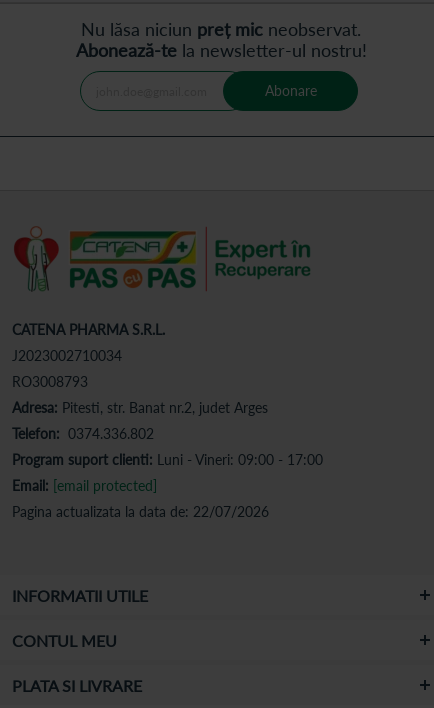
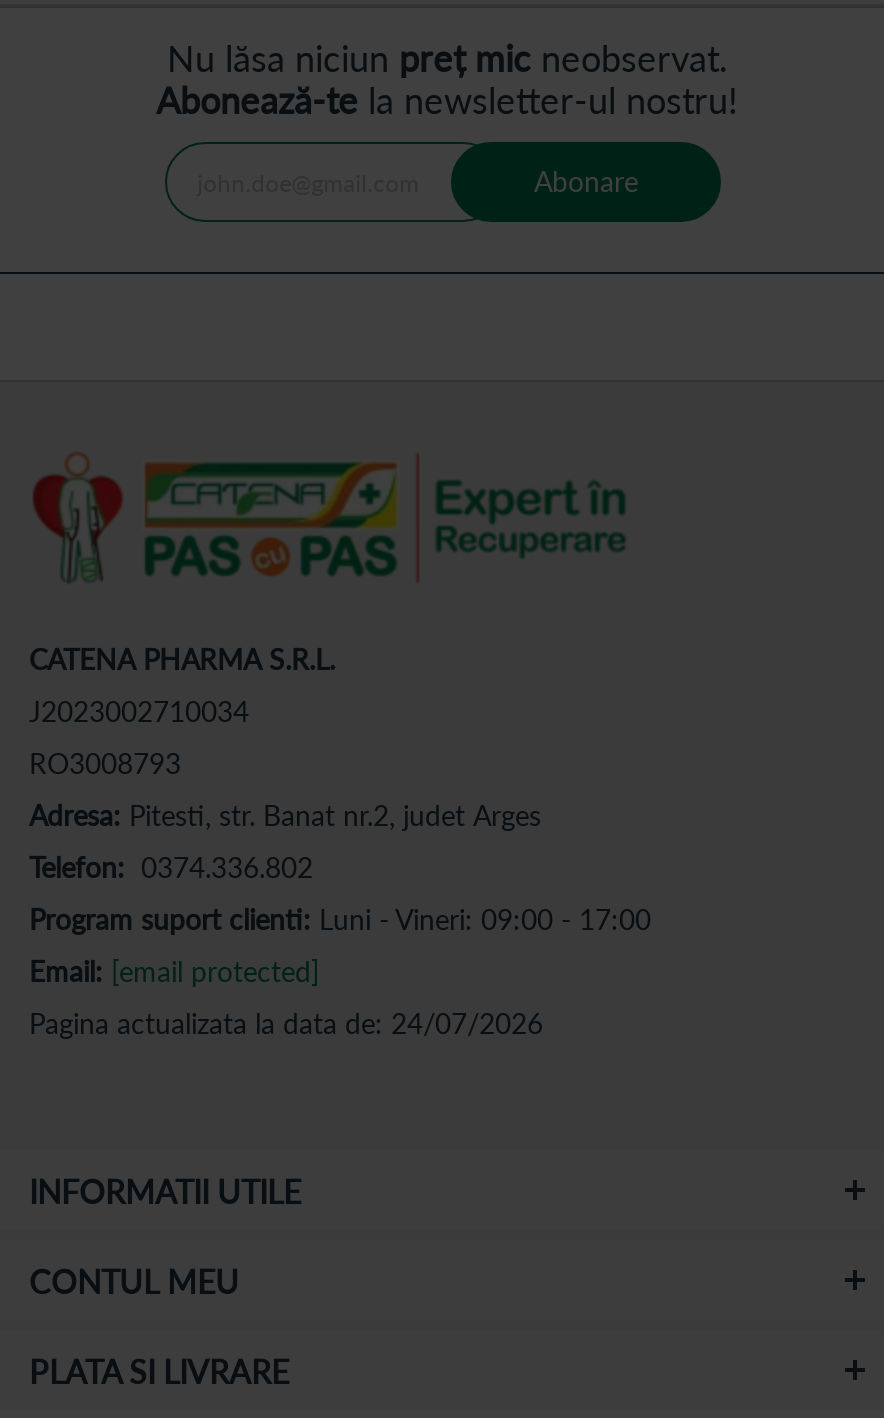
- Pagina actualizata la data de: 22/07/2026
+ Pagina actualizata la data de: 24/07/2026
